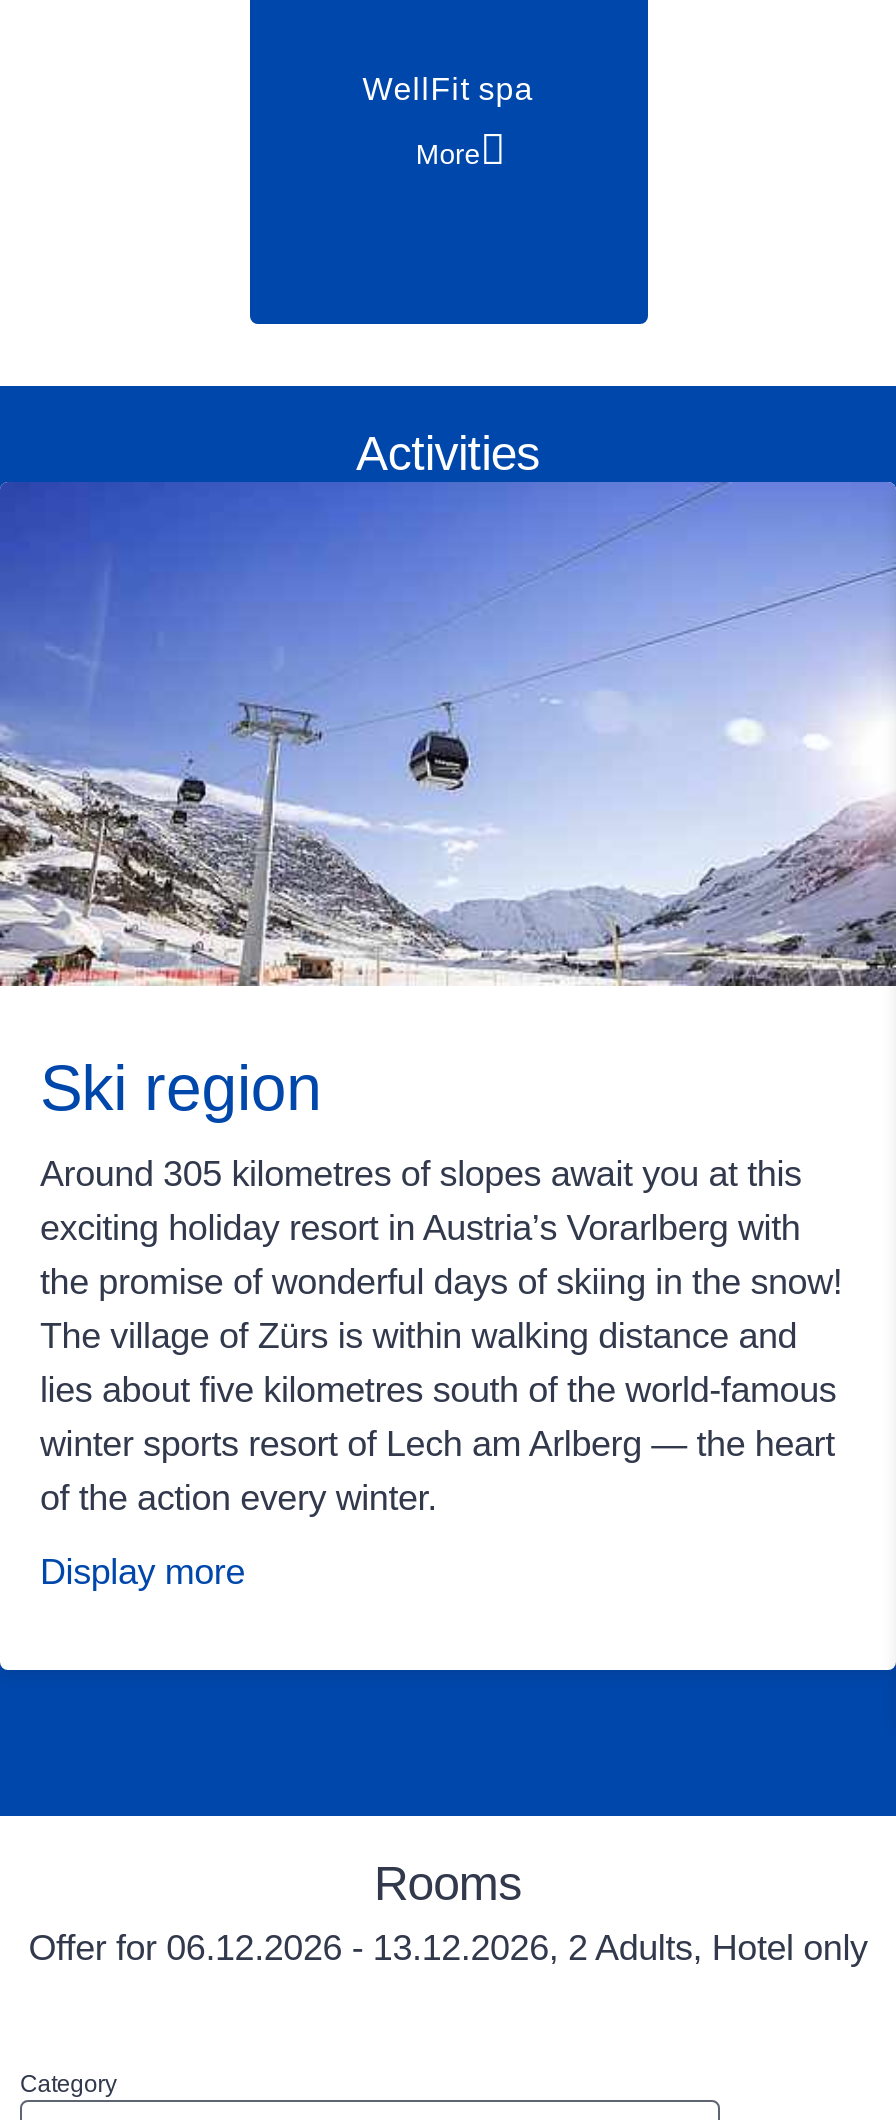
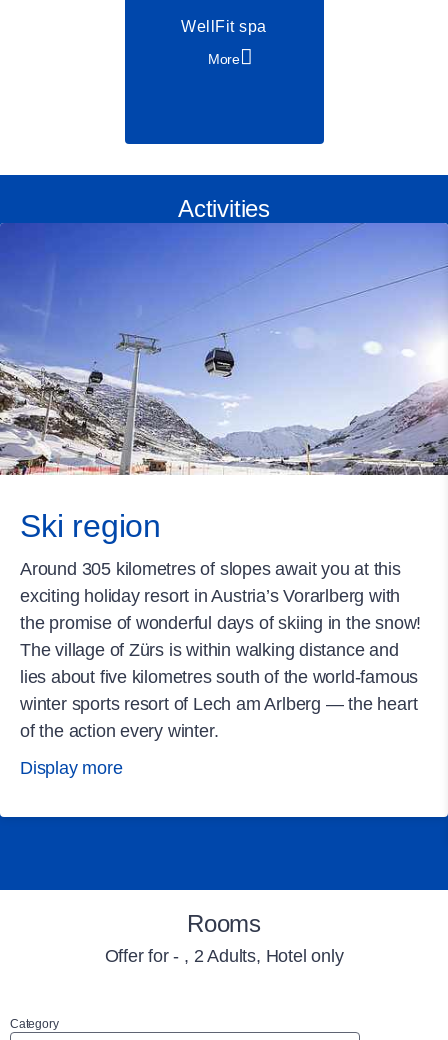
- Offer for 06.12.2026 - 13.12.2026, 2 Adults, Hotel only
+ Offer for - , 2 Adults, Hotel only
